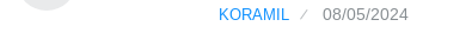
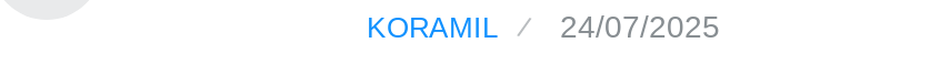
- KORAMIL 08/05/2024
+ KORAMIL 24/07/2025
